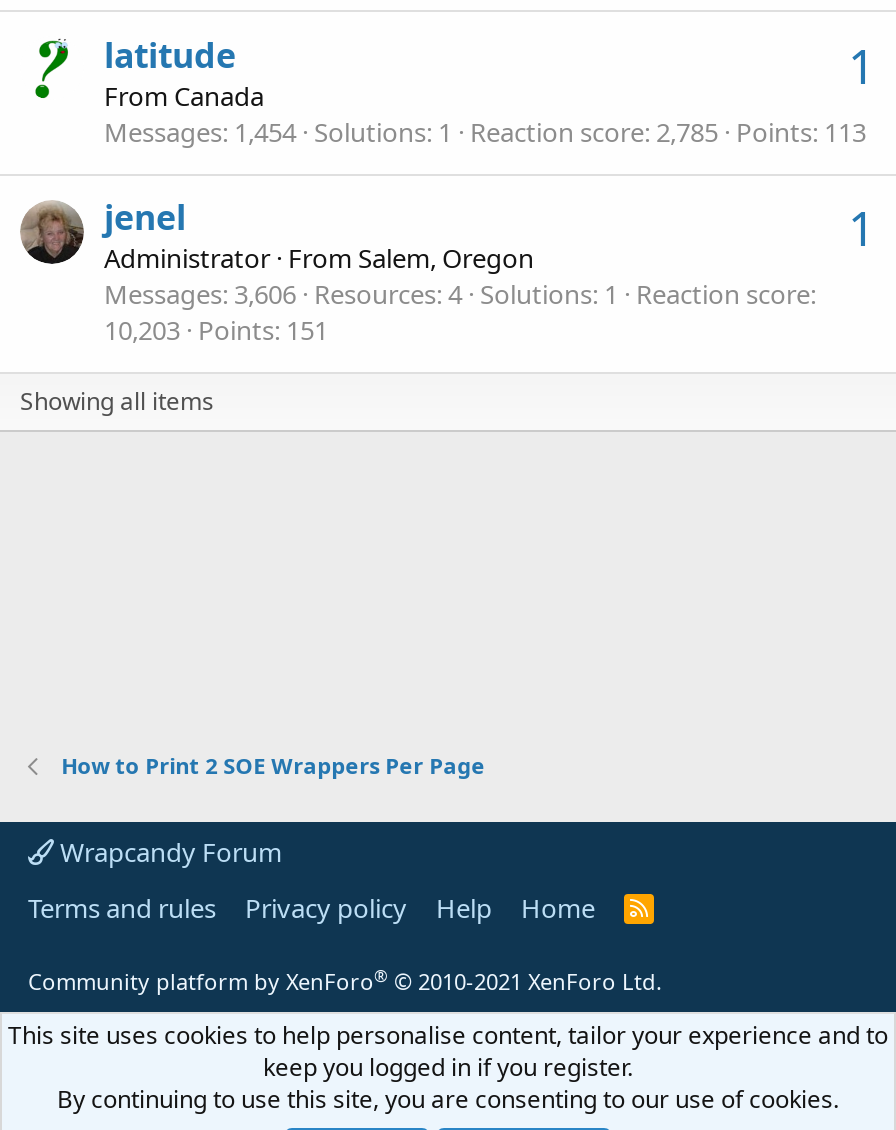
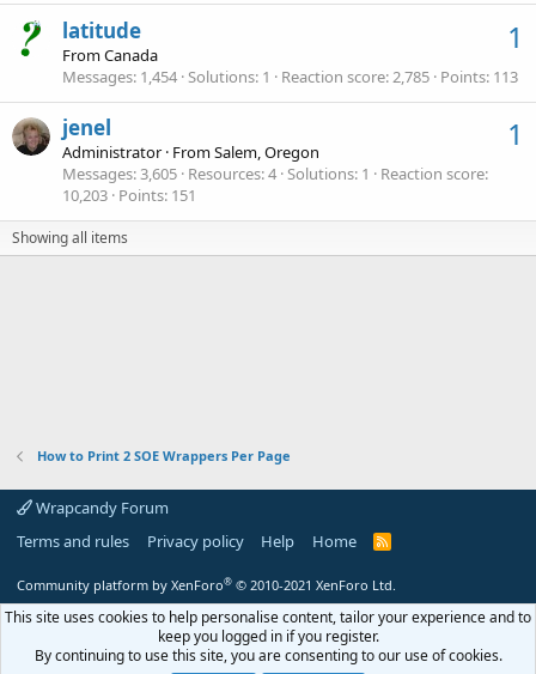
- Messages 3,606 Resources 4 Solutions 1 Reaction score
+ Messages 3,605 Resources 4 Solutions 1 Reaction score
